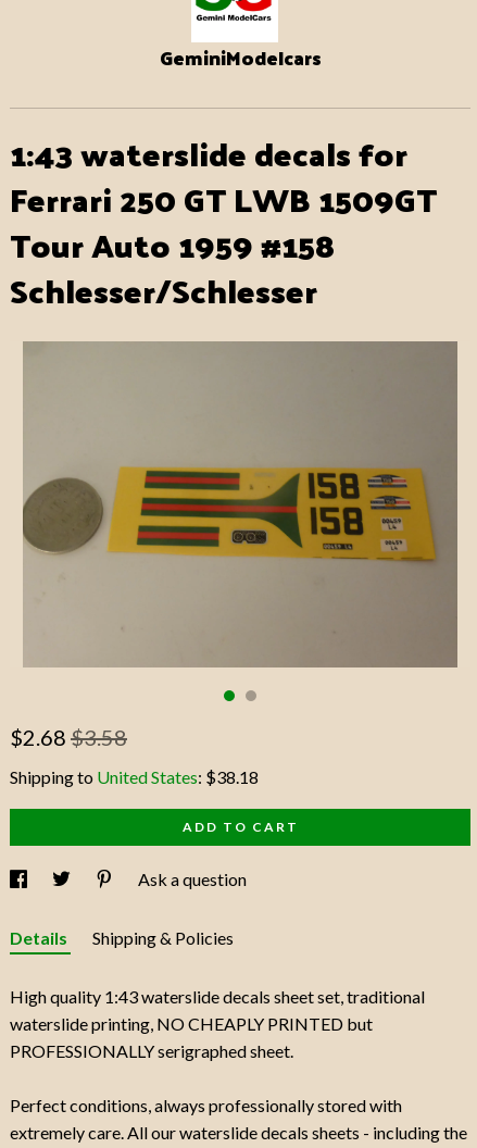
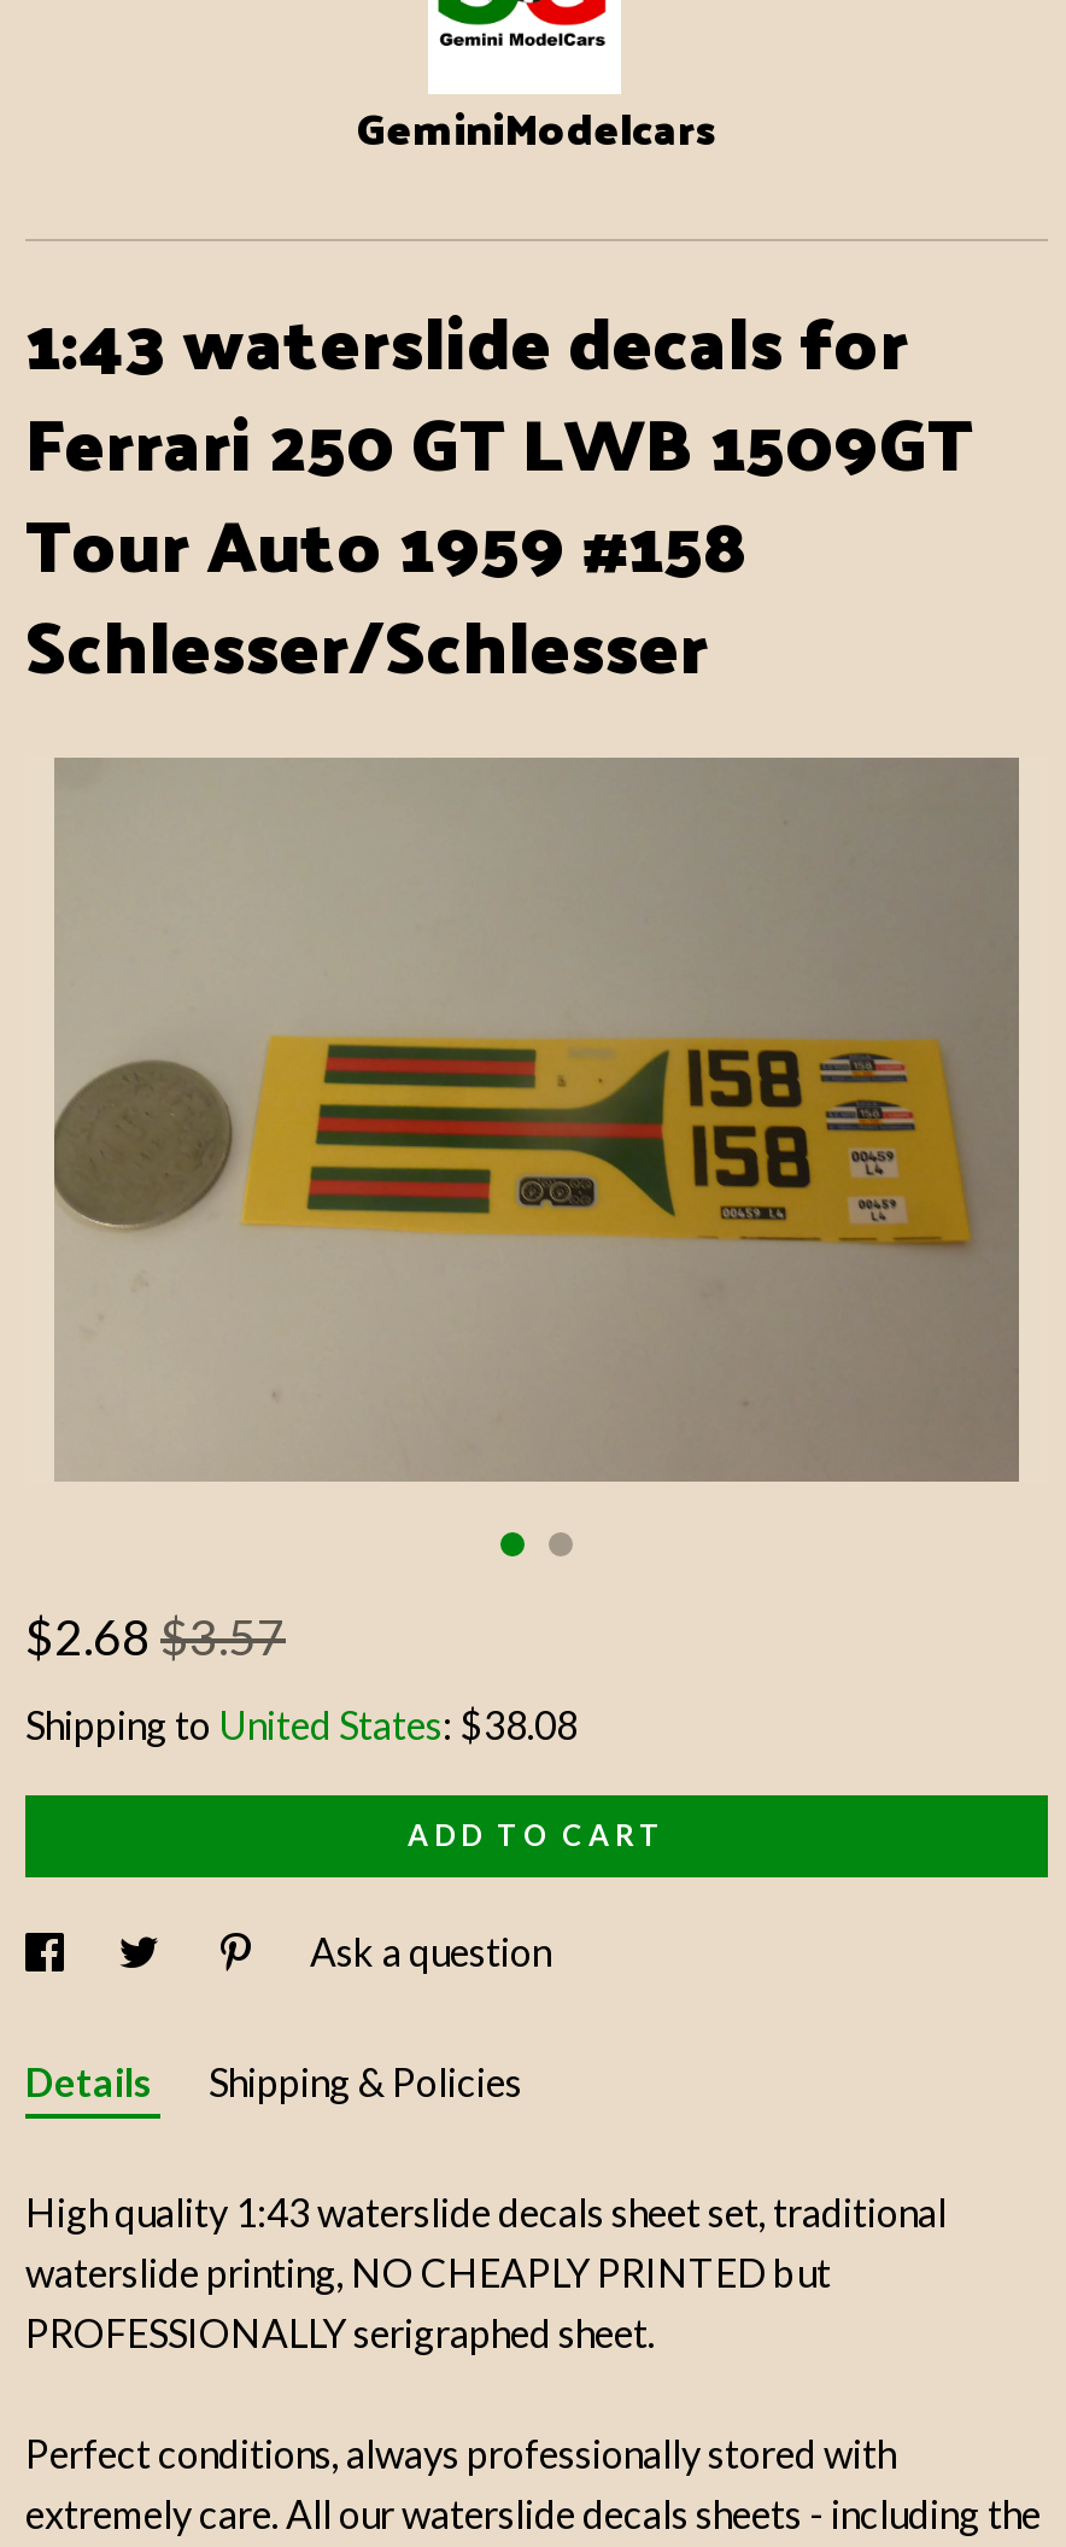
- $2.68 $3.58
+ $2.68 $3.57

- Shipping to United States: $38.18
+ Shipping to United States: $38.08
